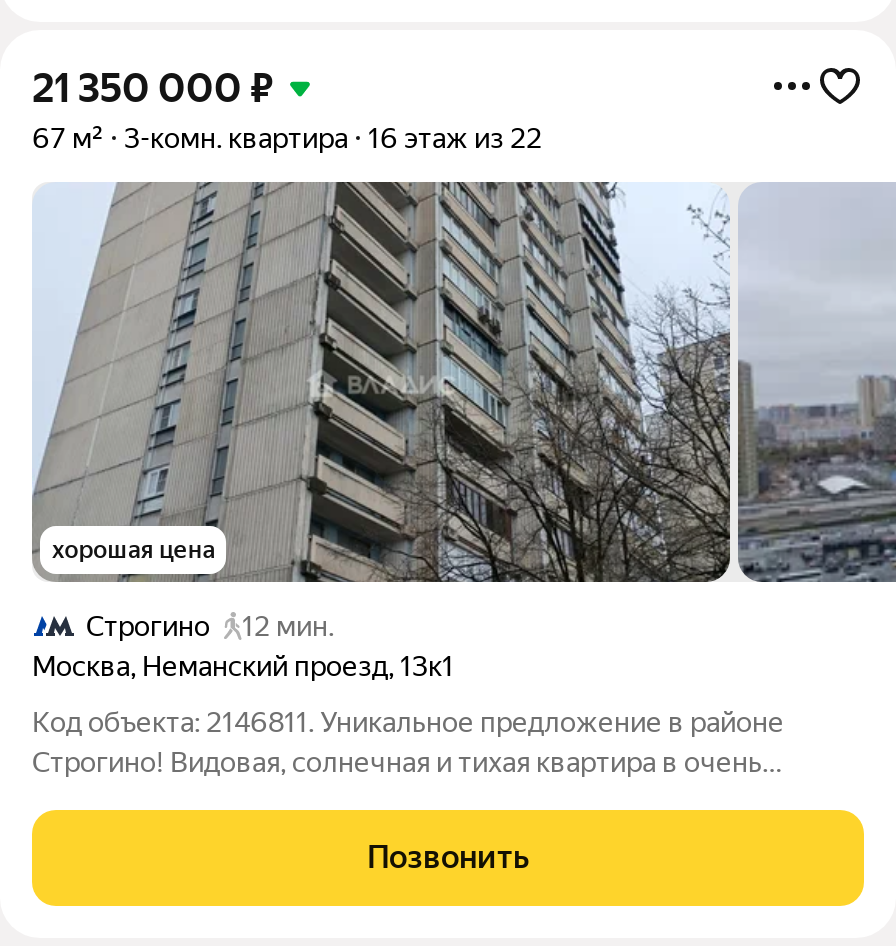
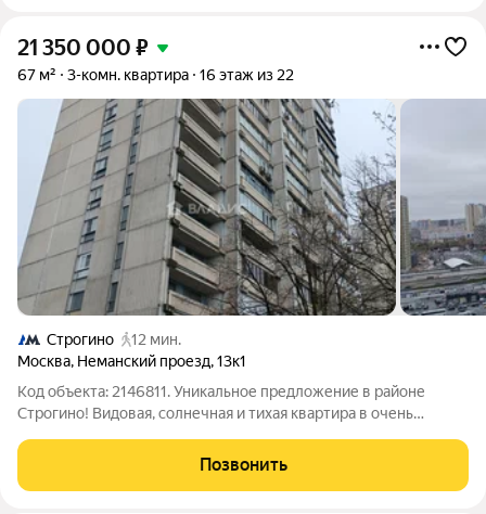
- хорошая цена
